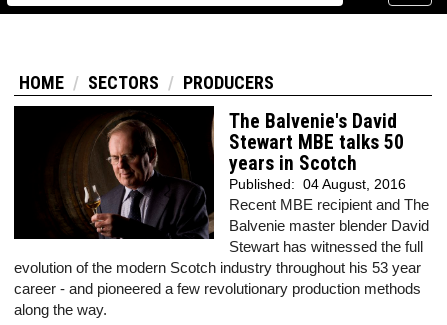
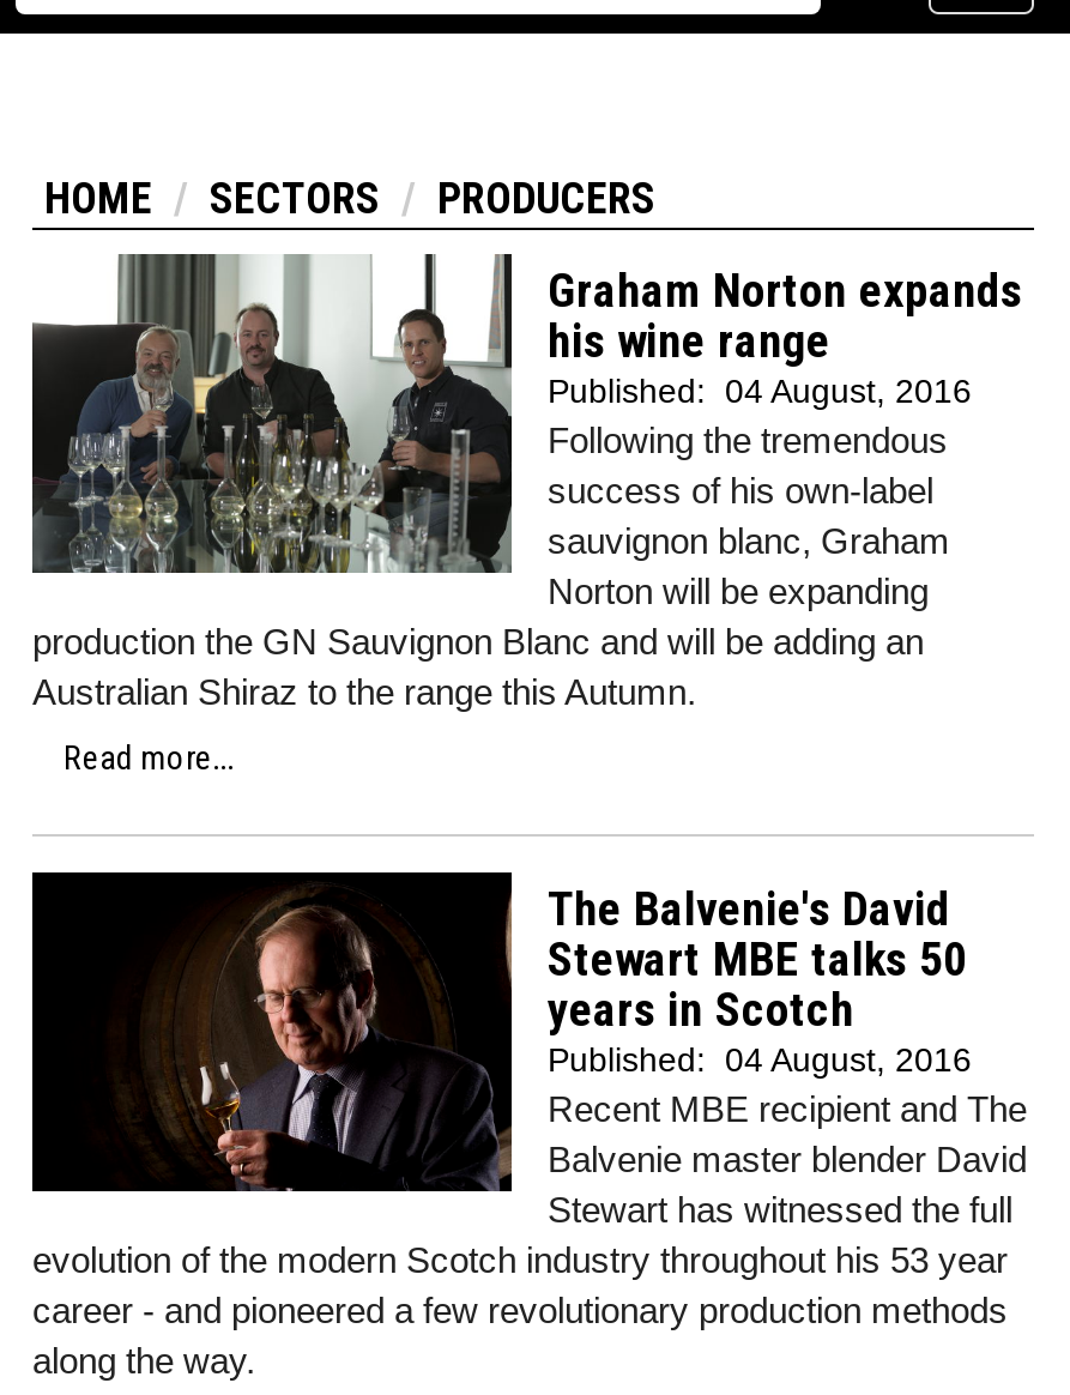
+ [image]
+ Graham Norton expands
+ his wine range
+ Published: 04 August, 2016
+ Following the tremendous
+ success of his own-label
+ sauvignon blanc, Graham
+ Norton will be expanding
+ production the GN Sauvignon Blanc and will be adding an
+ Australian Shiraz to the range this Autumn.
+ Read more...
